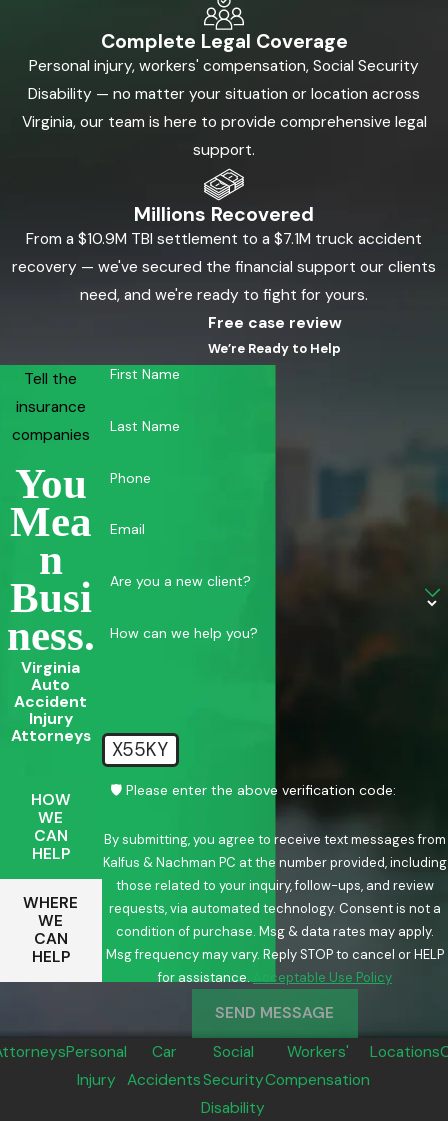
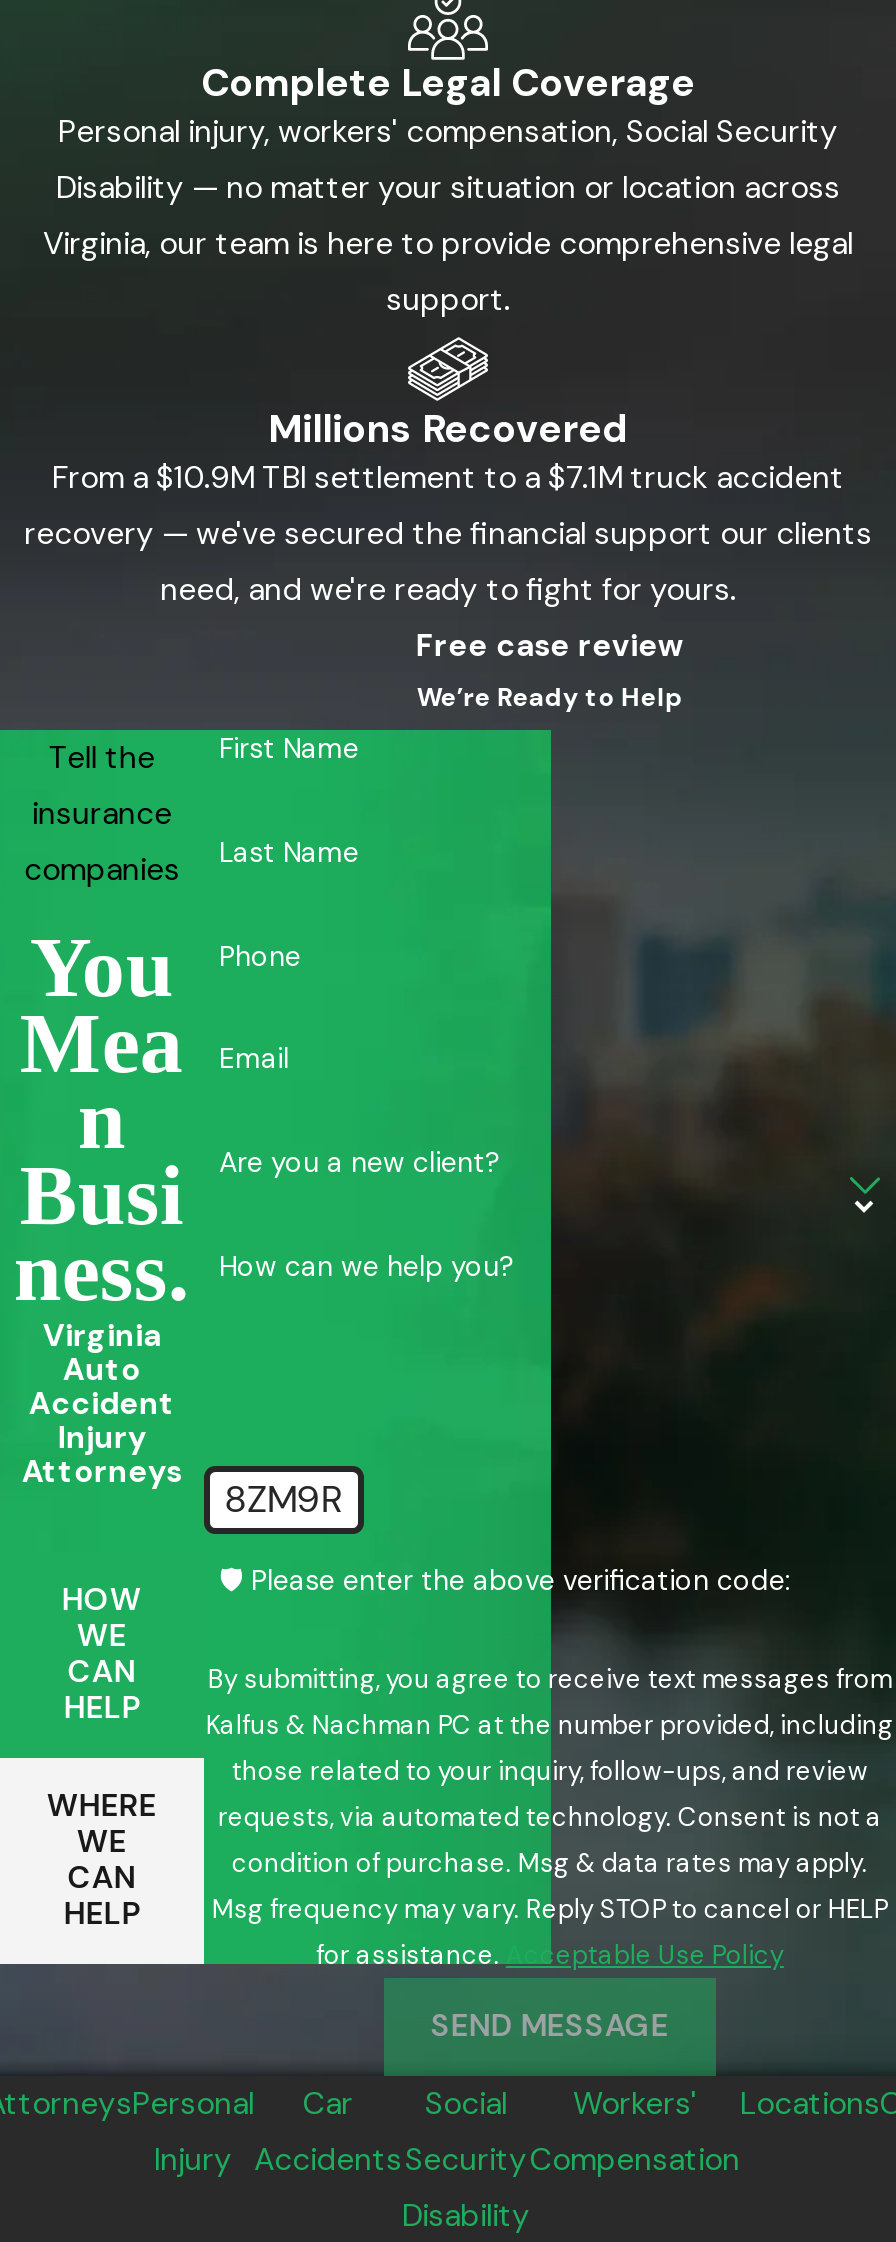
- X55KY
+ 8ZM9R
